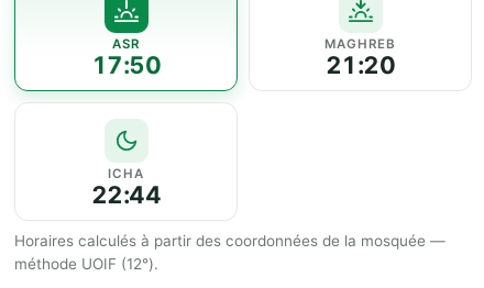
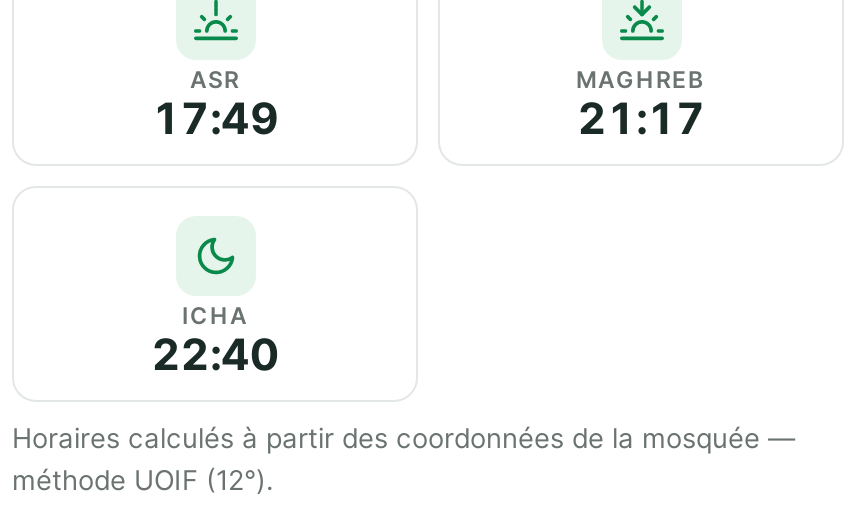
- 17:50
+ 17:49

- 21:20
+ 21:17

- 22:44
+ 22:40
